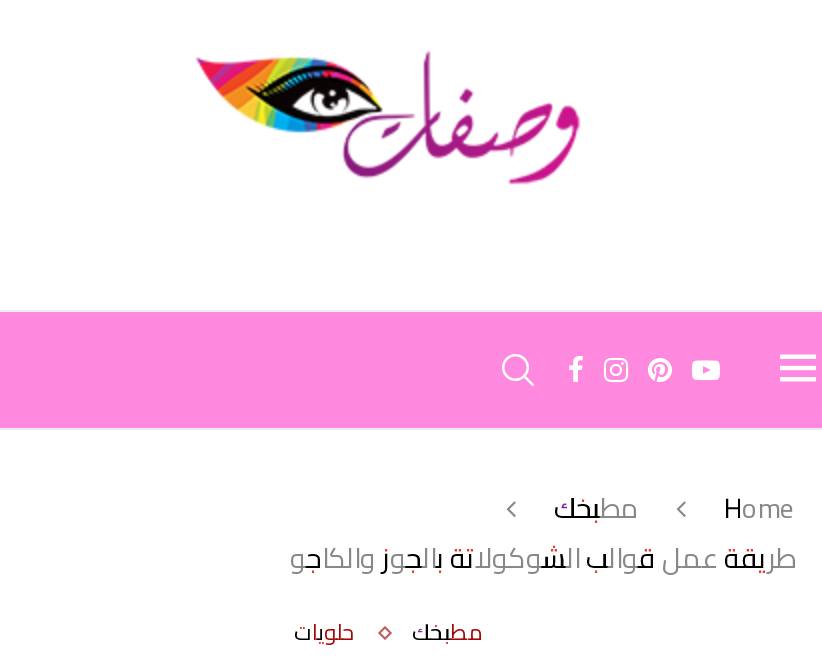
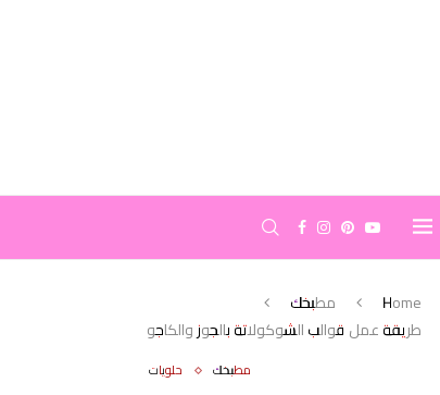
- [image]
